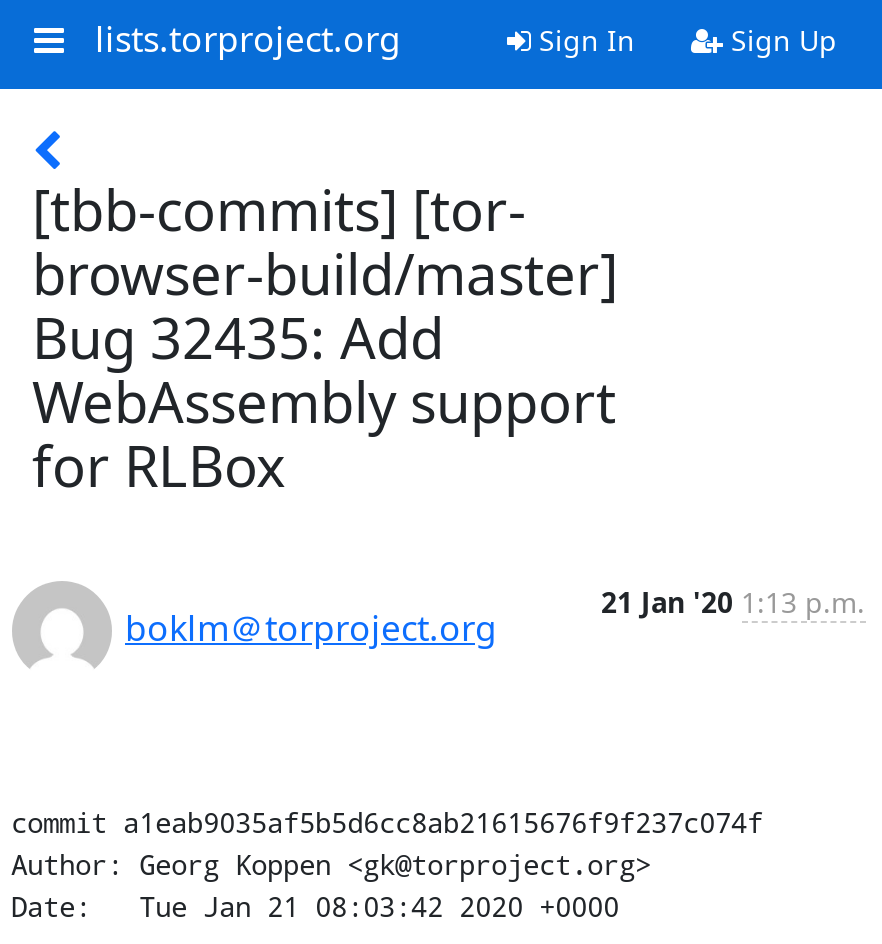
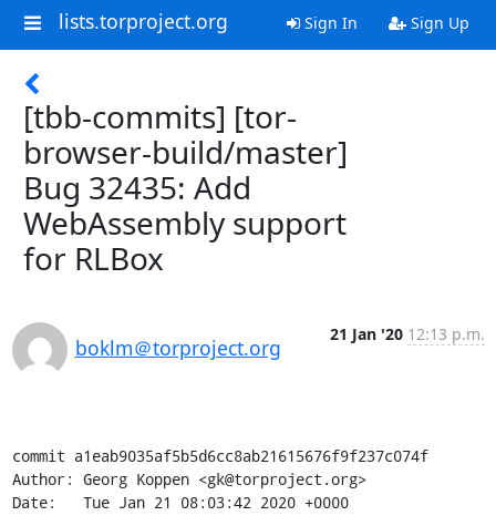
- 21 Jan '20 1:13 p.m.
+ 21 Jan '20 12:13 p.m.
